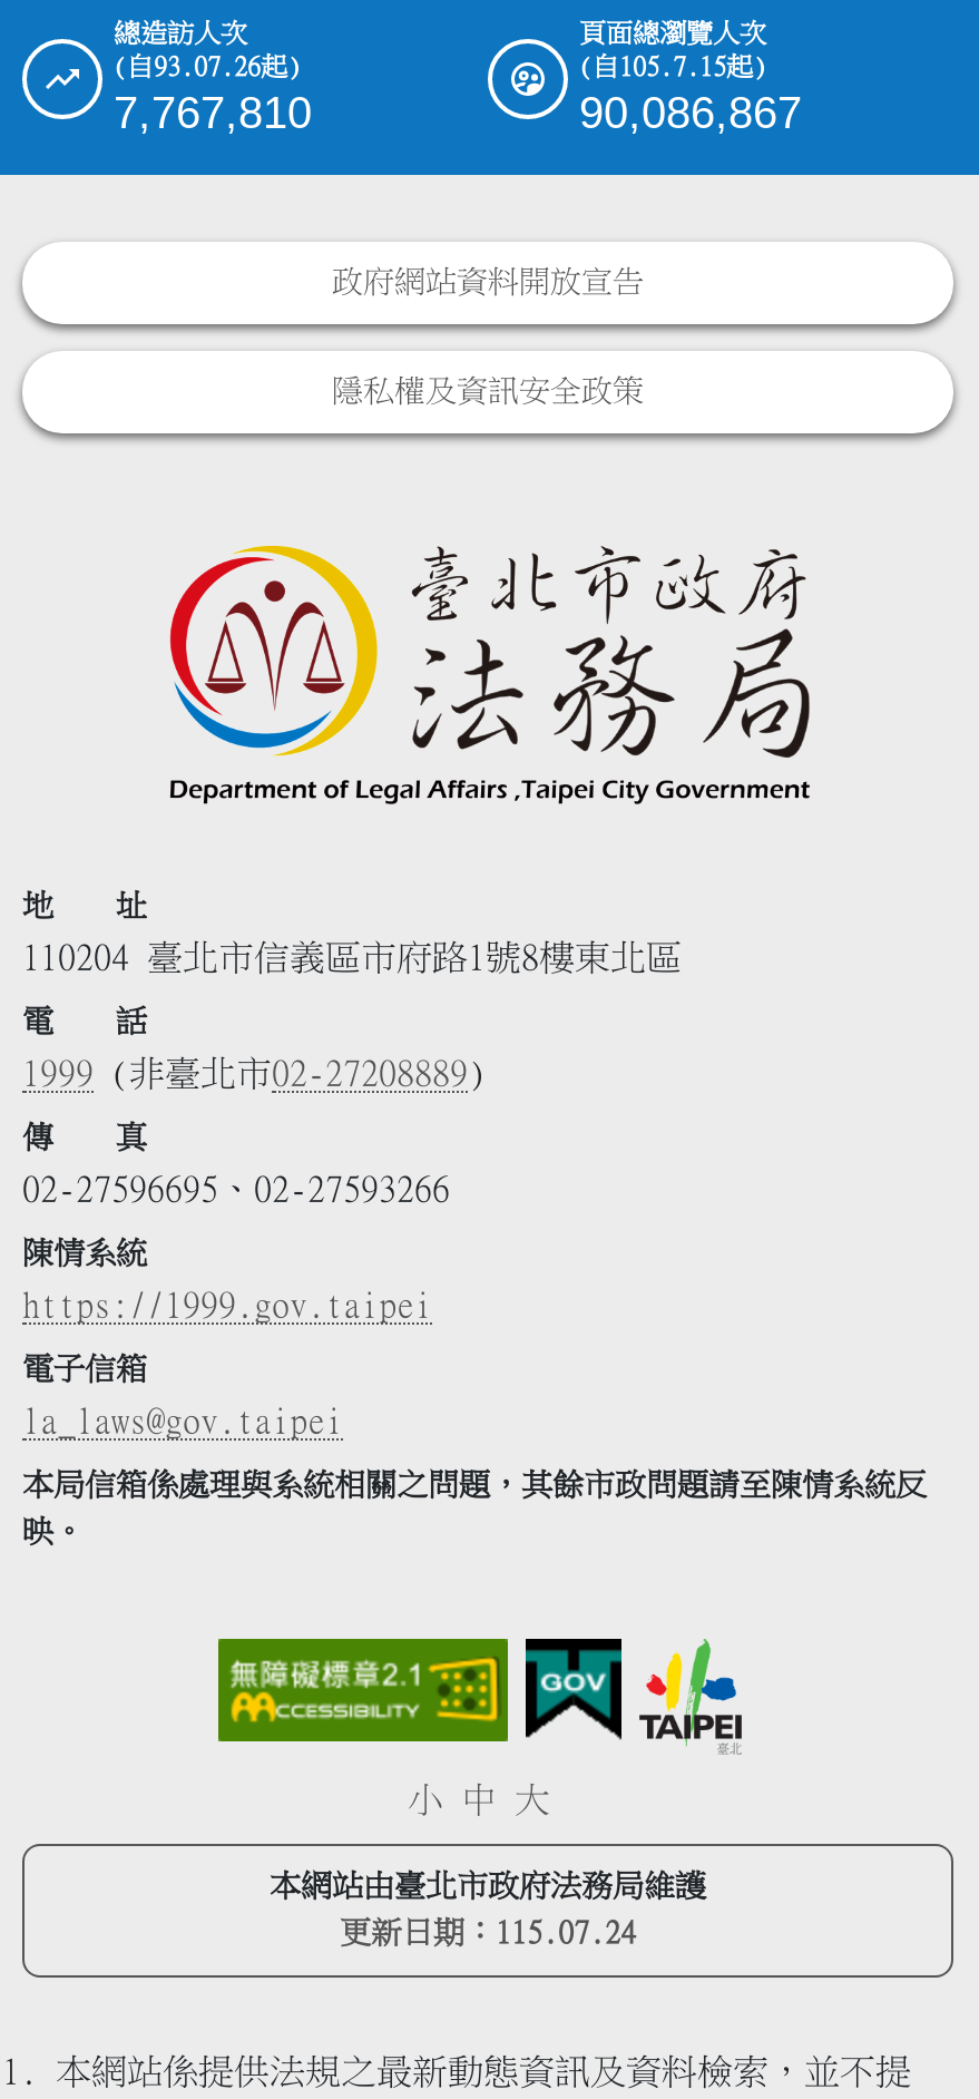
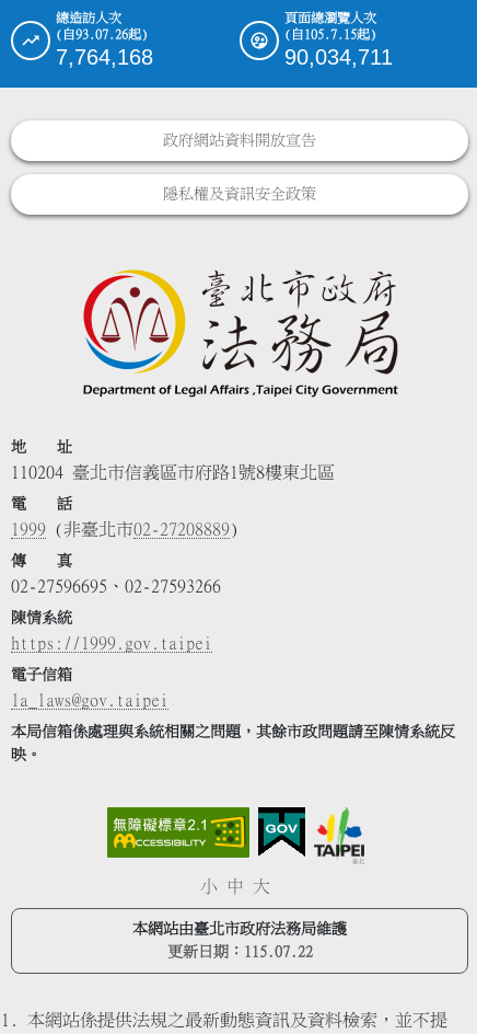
- 7,767,810
+ 7,764,168

- 90,086,867
+ 90,034,711

- 更新日期：115.07.24
+ 更新日期：115.07.22
